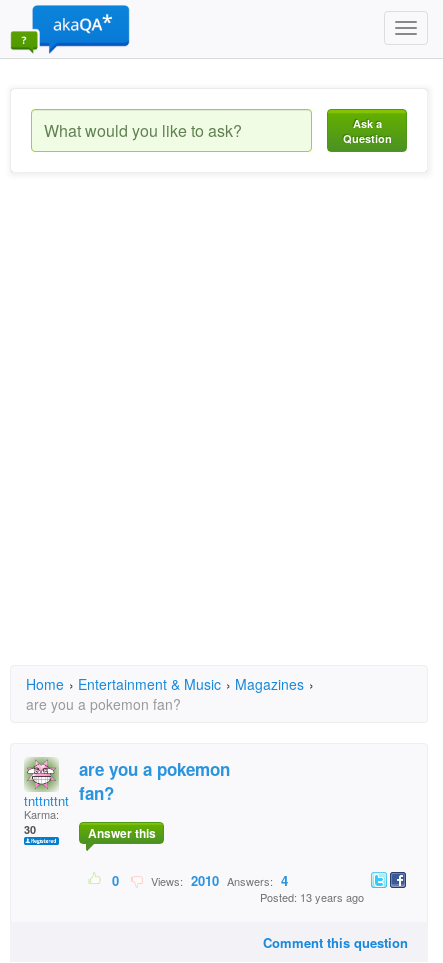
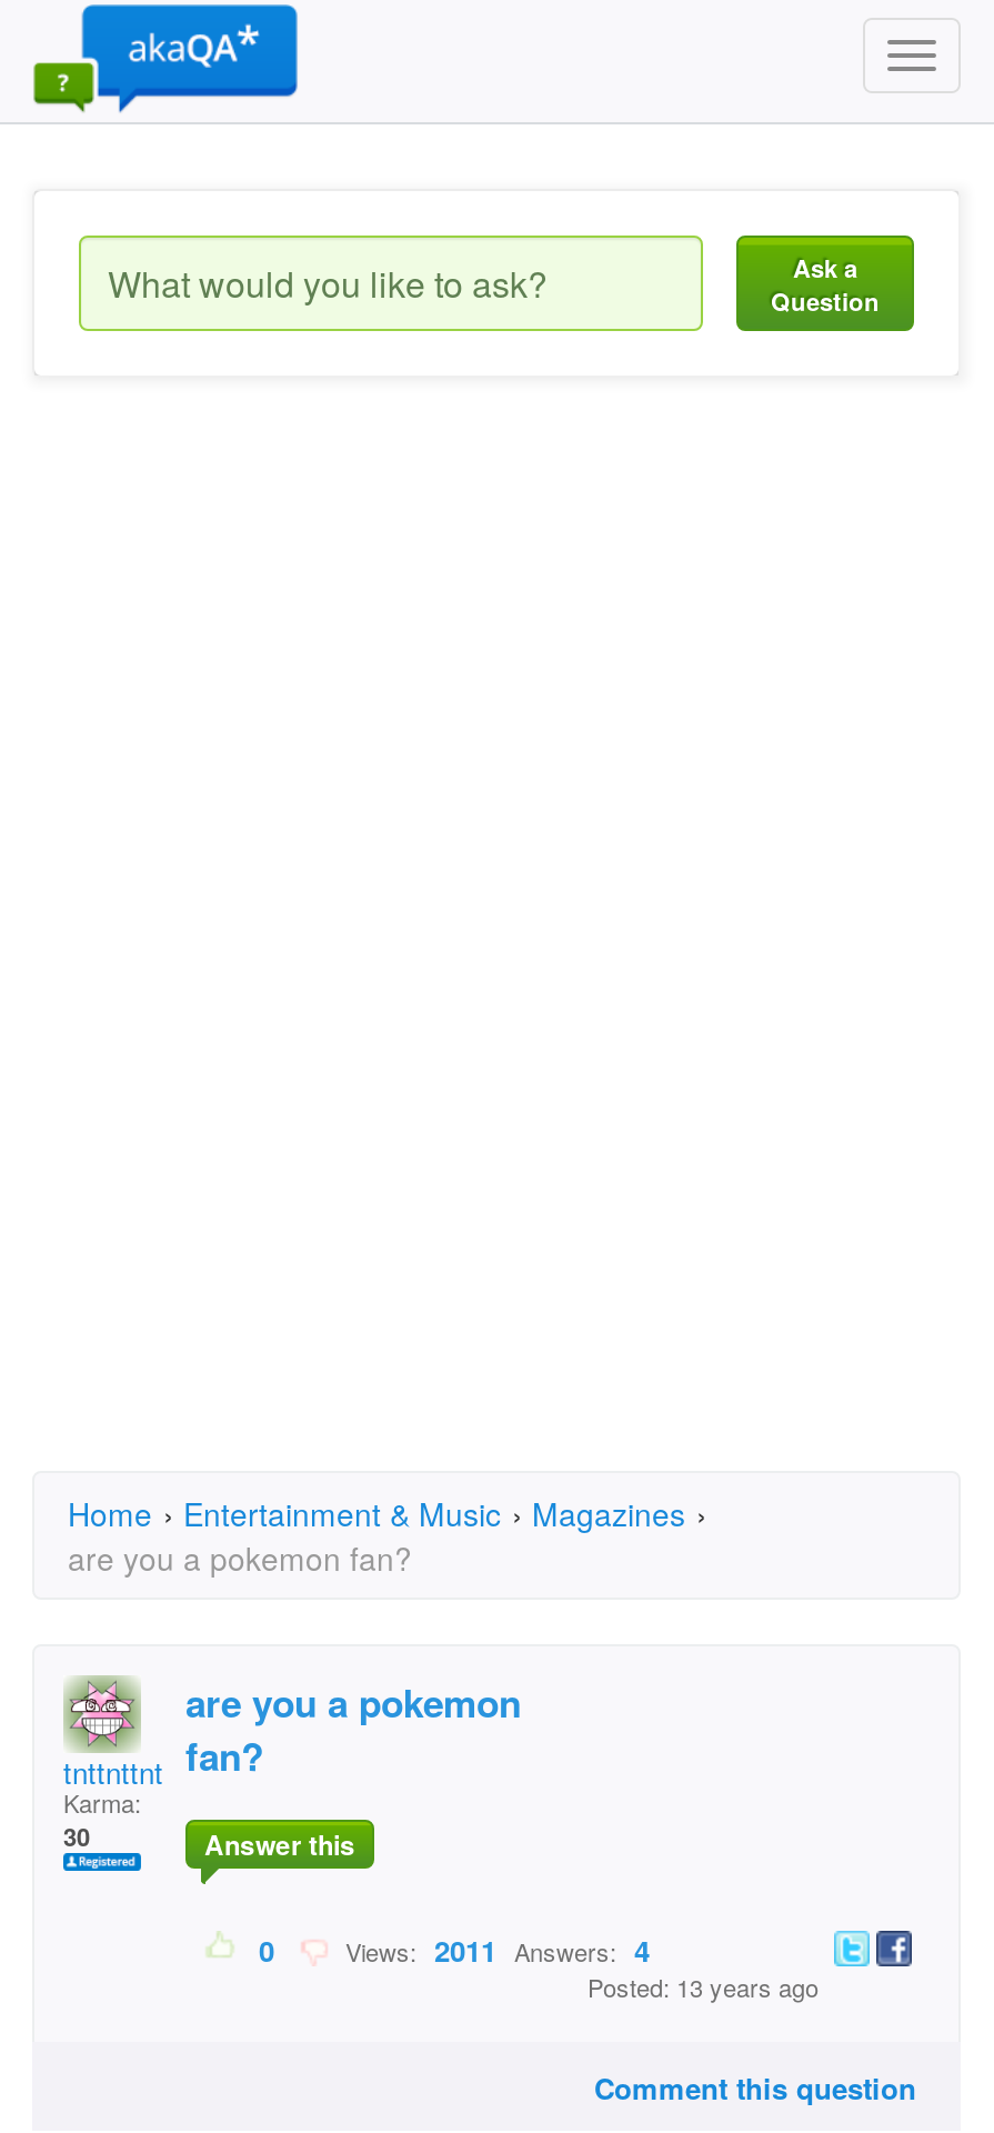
- Views: 2010 Answers: 4
+ Views: 2011 Answers: 4
